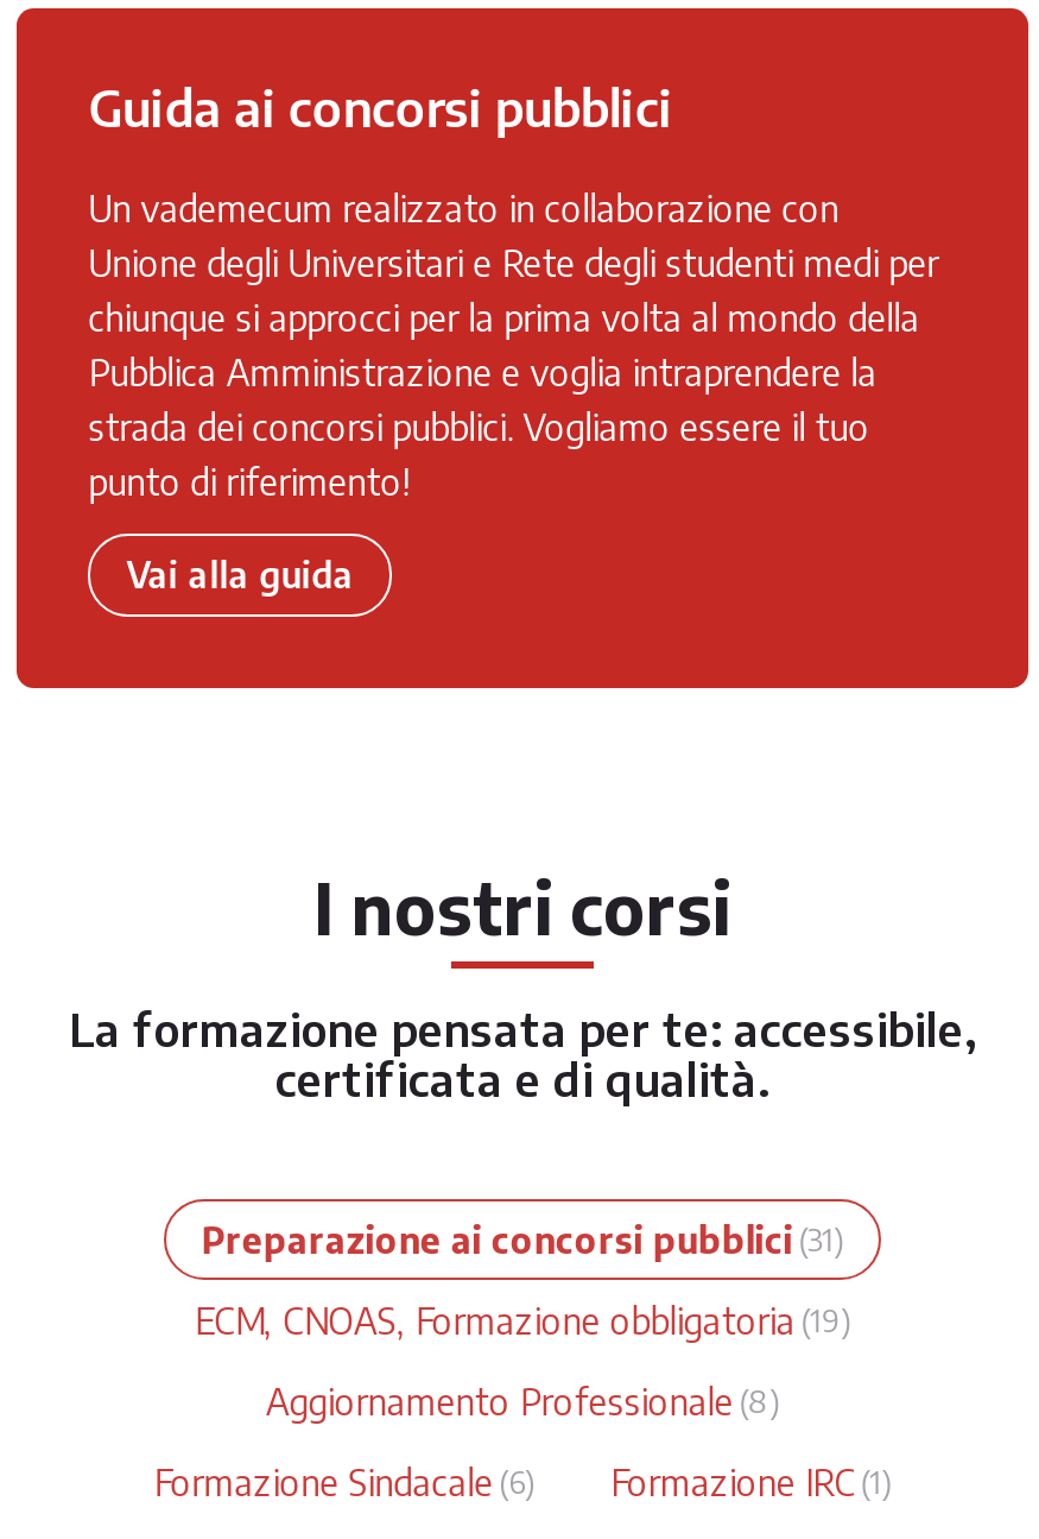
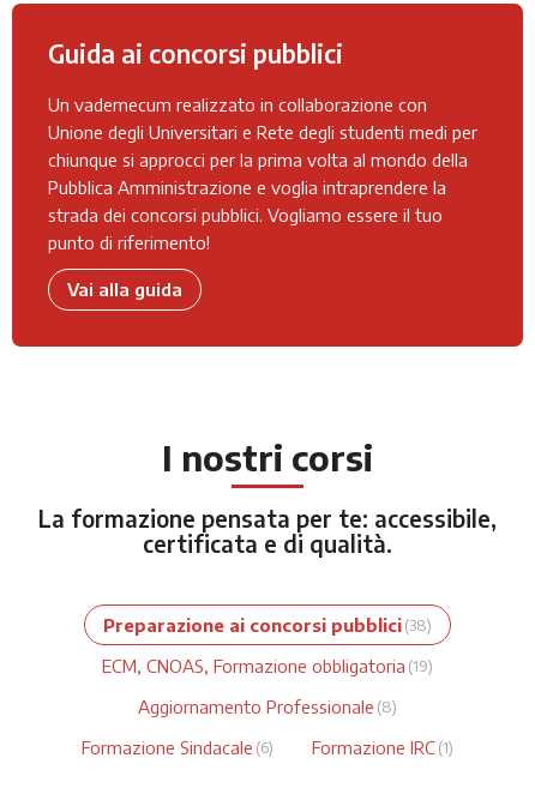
- Preparazione ai concorsi pubblici (31)
+ Preparazione ai concorsi pubblici (38)
